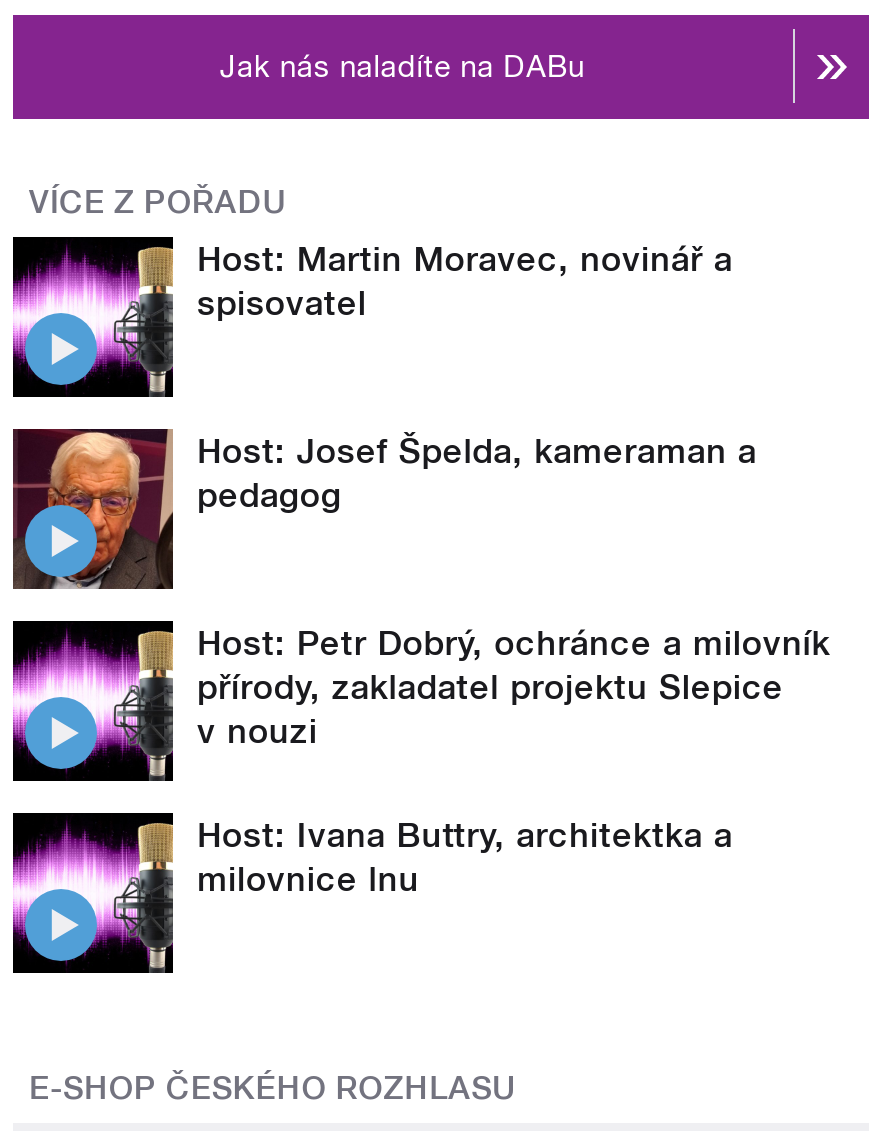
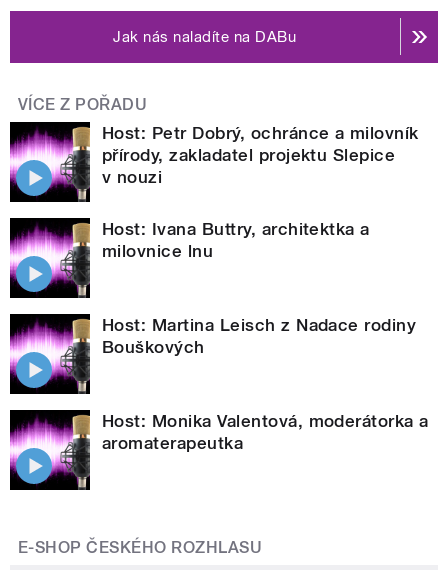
- Host: Martin Moravec, novinář a
- spisovatel

- [image]
- Host: Josef Špelda, kameraman a
- pedagog

moved up: [image] | Host: Petr Dobrý, ochránce a milovník | přírody, zakladatel projektu Slepice | v nouzi | Host: Ivana Buttry, architektka a | milovnice lnu

+ Host: Martina Leisch z Nadace rodiny
+ Bouškových

+ Host: Monika Valentová, moderátorka a
+ aromaterapeutka
